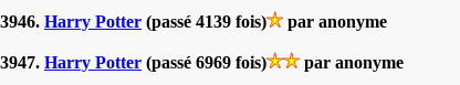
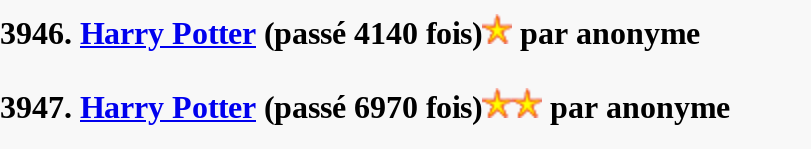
- 3946. Harry Potter (passé 4139 fois)
+ 3946. Harry Potter (passé 4140 fois)

- 3947. Harry Potter (passé 6969 fois)
+ 3947. Harry Potter (passé 6970 fois)
